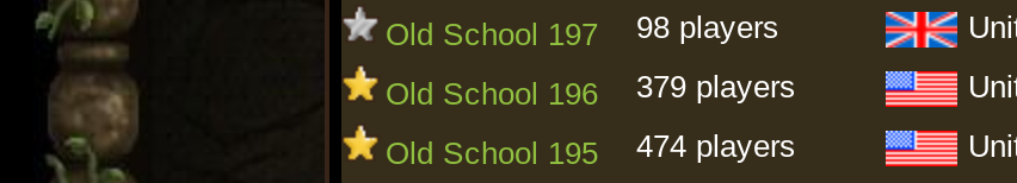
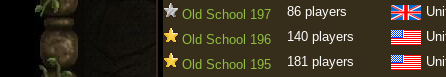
- Old School 197 98 players
+ Old School 197 86 players

- Old School 196 379 players
+ Old School 196 140 players

- Old School 195 474 players
+ Old School 195 181 players
